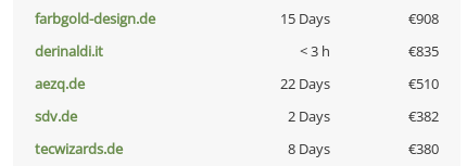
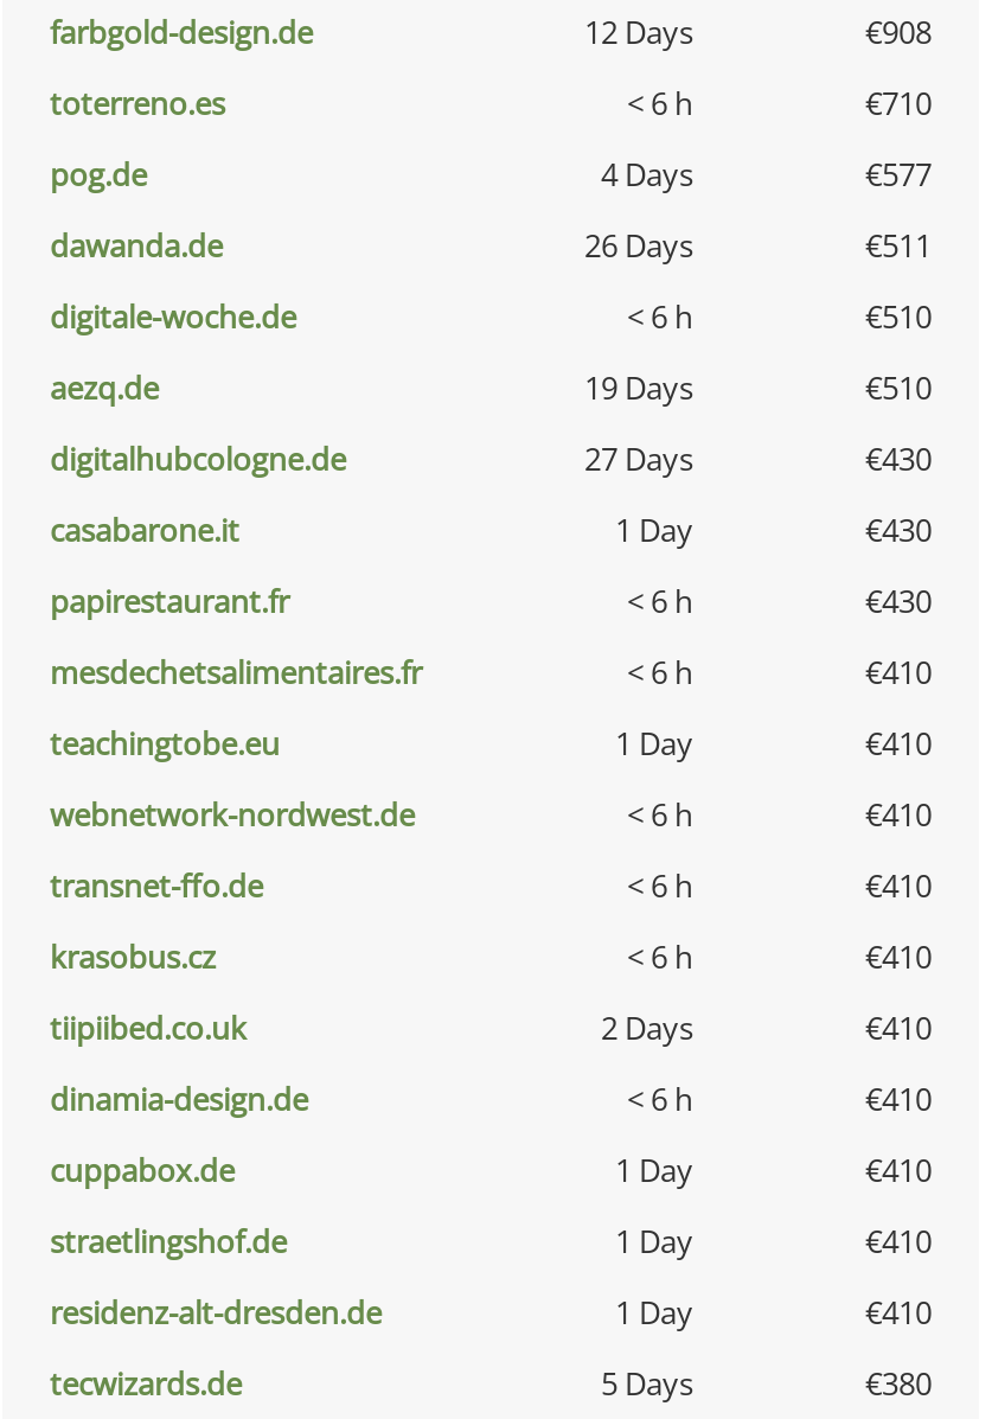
- 15 Days
+ 12 Days

- derinaldi.it
- < 3 h
- €835
+ toterreno.es
+ < 6 h
+ €710
+ pog.de
+ 4 Days
+ €577
+ dawanda.de
+ 26 Days
+ €511
+ digitale-woche.de
+ < 6 h
+ €510

- 22 Days
+ 19 Days

- sdv.de
+ digitalhubcologne.de
+ 27 Days
+ €430
+ casabarone.it
+ 1 Day
+ €430
+ papirestaurant.fr
+ < 6 h
+ €430
+ mesdechetsalimentaires.fr
+ < 6 h
+ €410
+ teachingtobe.eu
+ 1 Day
+ €410
+ webnetwork-nordwest.de
+ < 6 h
+ €410
+ transnet-ffo.de
+ < 6 h
+ €410
+ krasobus.cz
+ < 6 h
+ €410
+ tiipiibed.co.uk

- €382
+ €410
+ dinamia-design.de
+ < 6 h
+ €410
+ cuppabox.de
+ 1 Day
+ €410
+ straetlingshof.de
+ 1 Day
+ €410
+ residenz-alt-dresden.de
+ 1 Day
+ €410

- 8 Days
+ 5 Days
